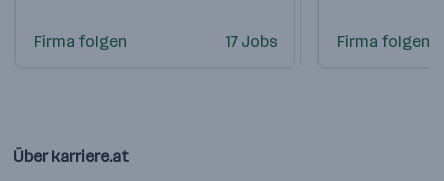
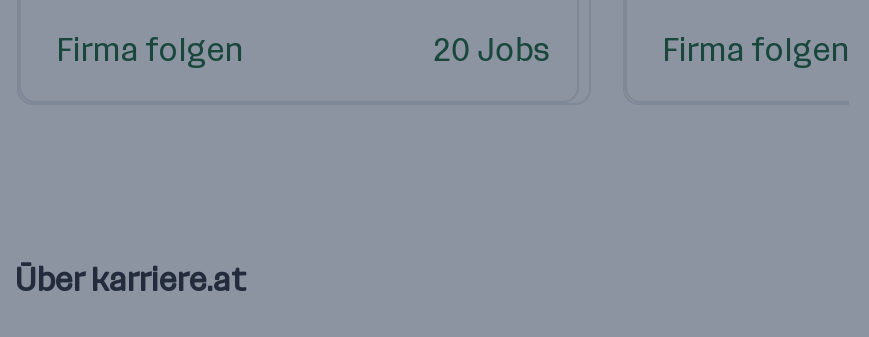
- 17 Jobs
+ 20 Jobs
